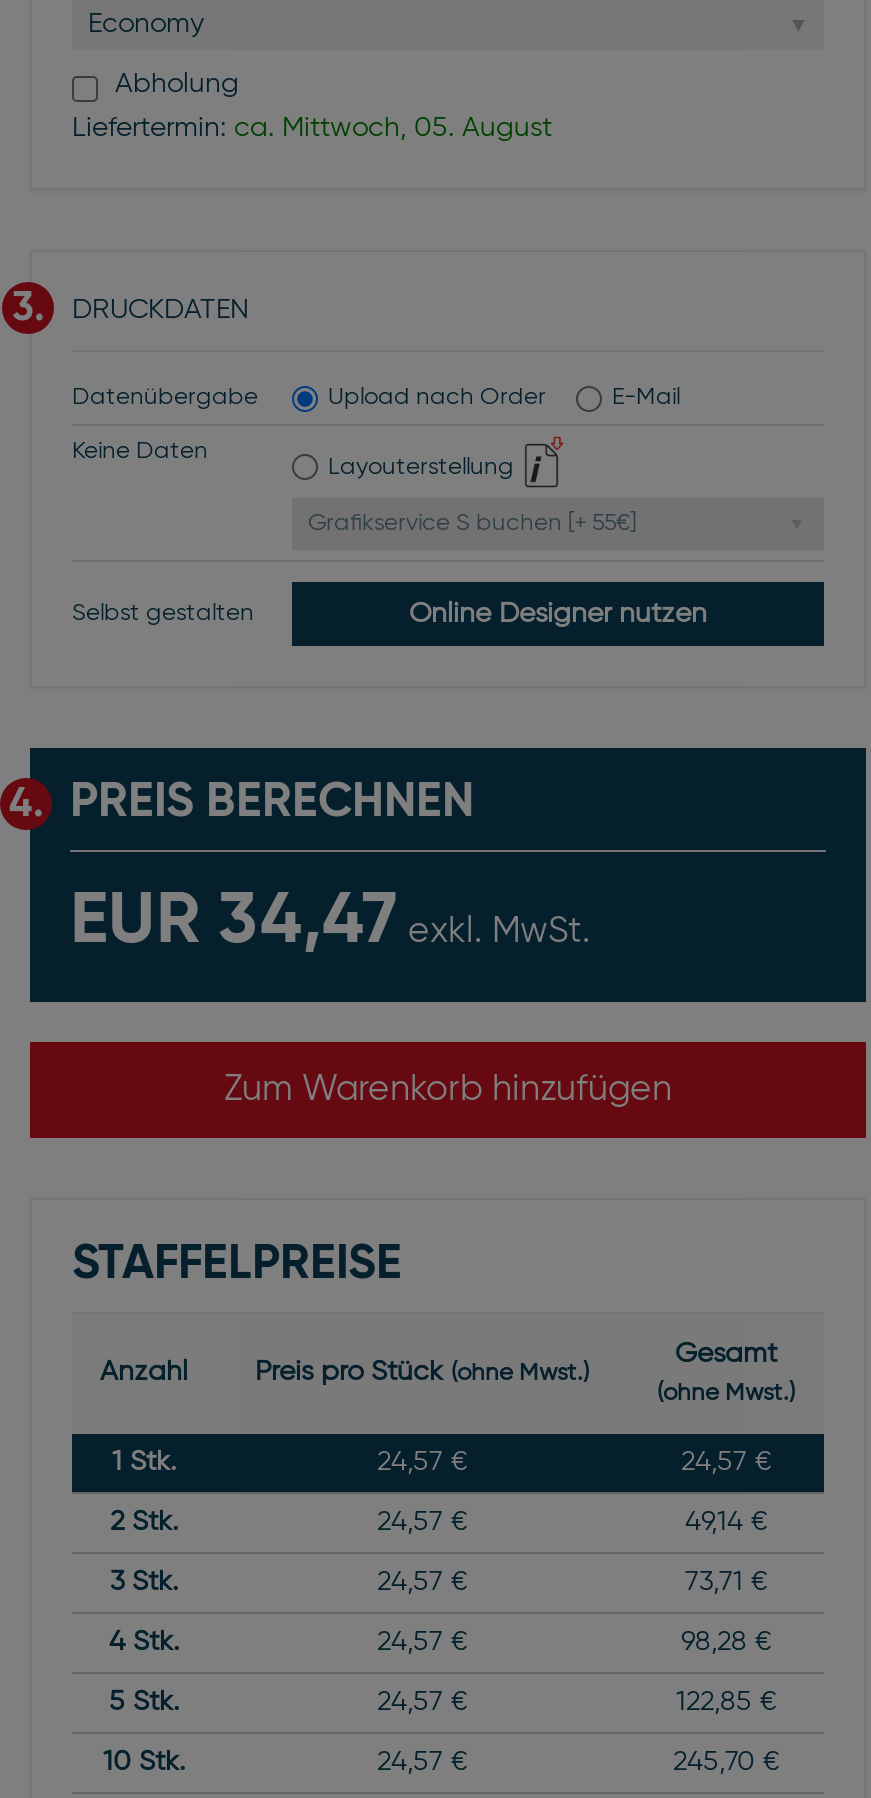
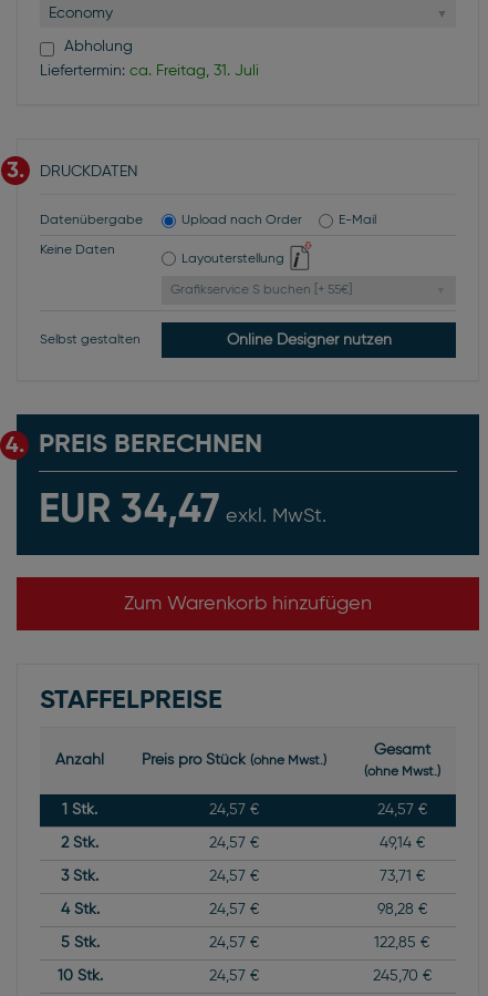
- Liefertermin: ca. Mittwoch, 05. August
+ Liefertermin: ca. Freitag, 31. Juli
